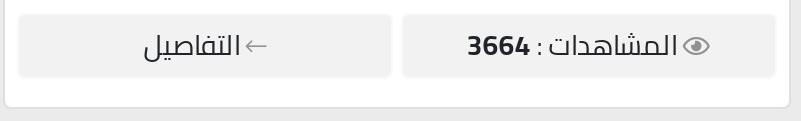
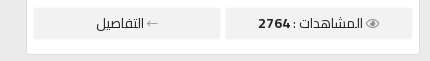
- المشاهدات :3664
+ المشاهدات :2764
